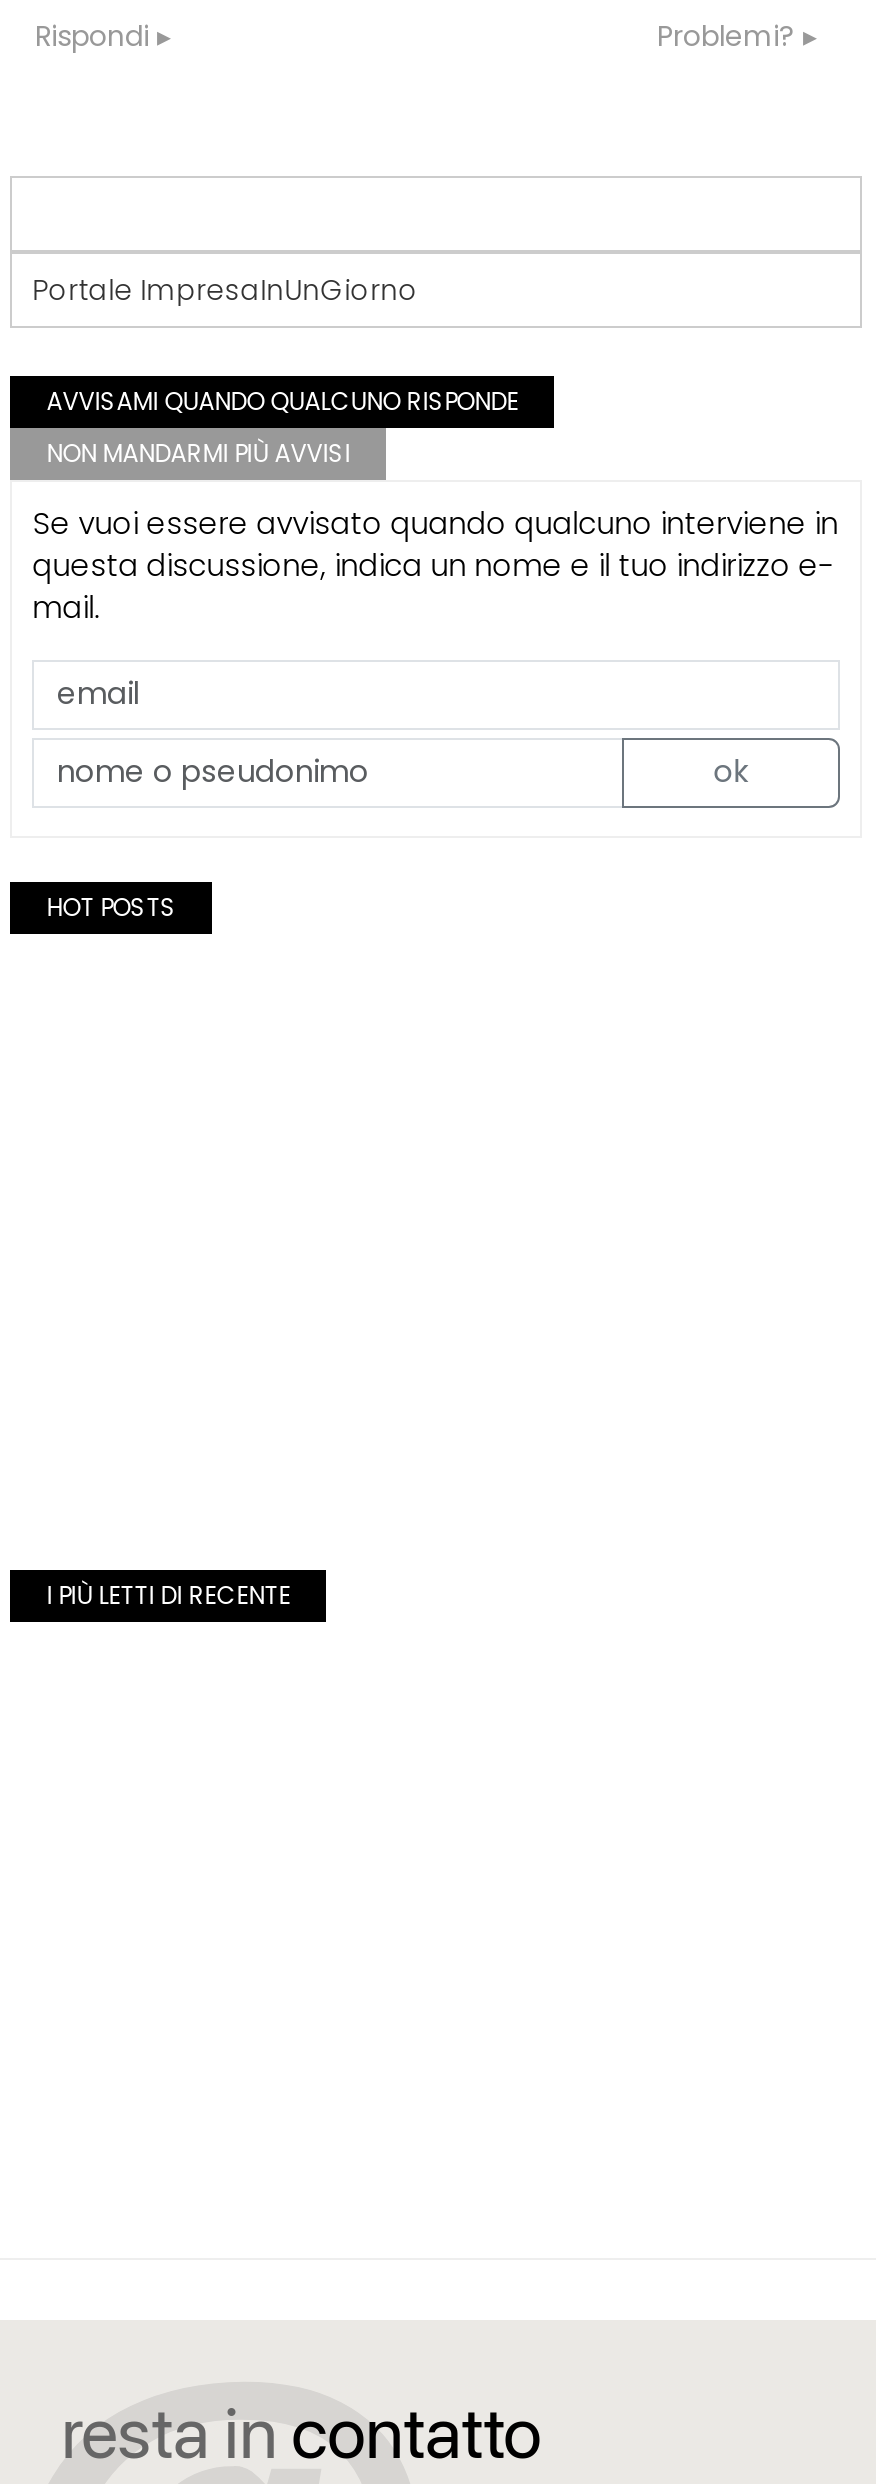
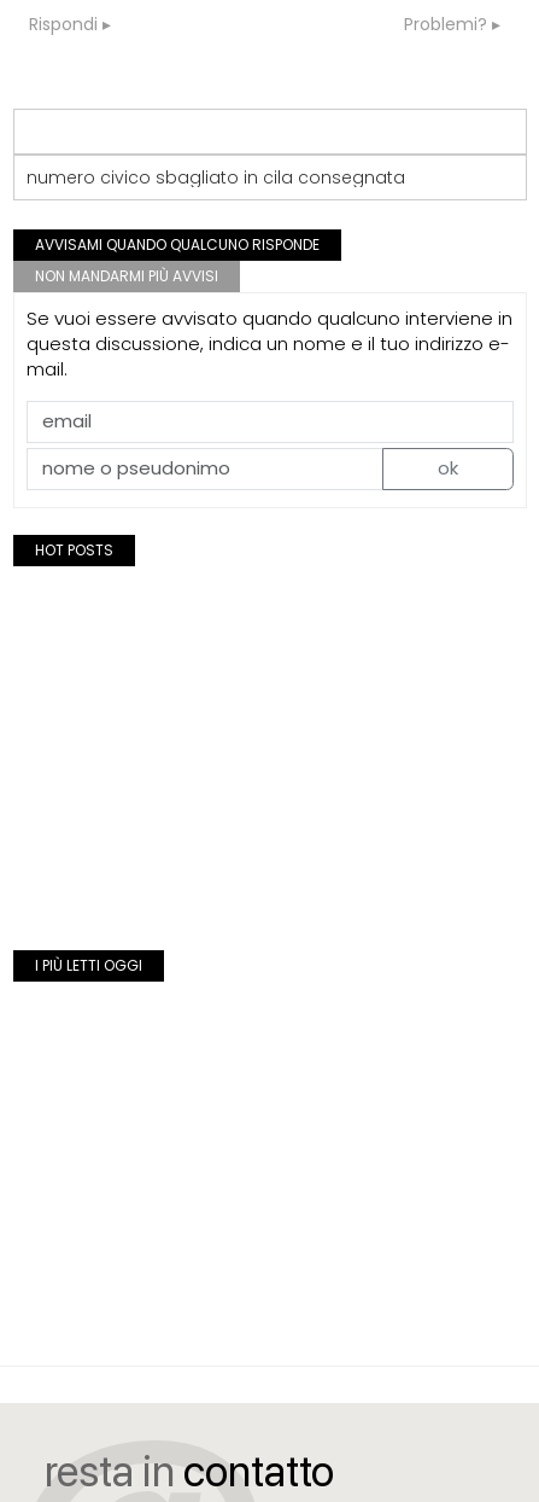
- Portale ImpresaInUnGiorno
+ numero civico sbagliato in cila consegnata

- I PIÙ LETTI DI RECENTE
+ I PIÙ LETTI OGGI
